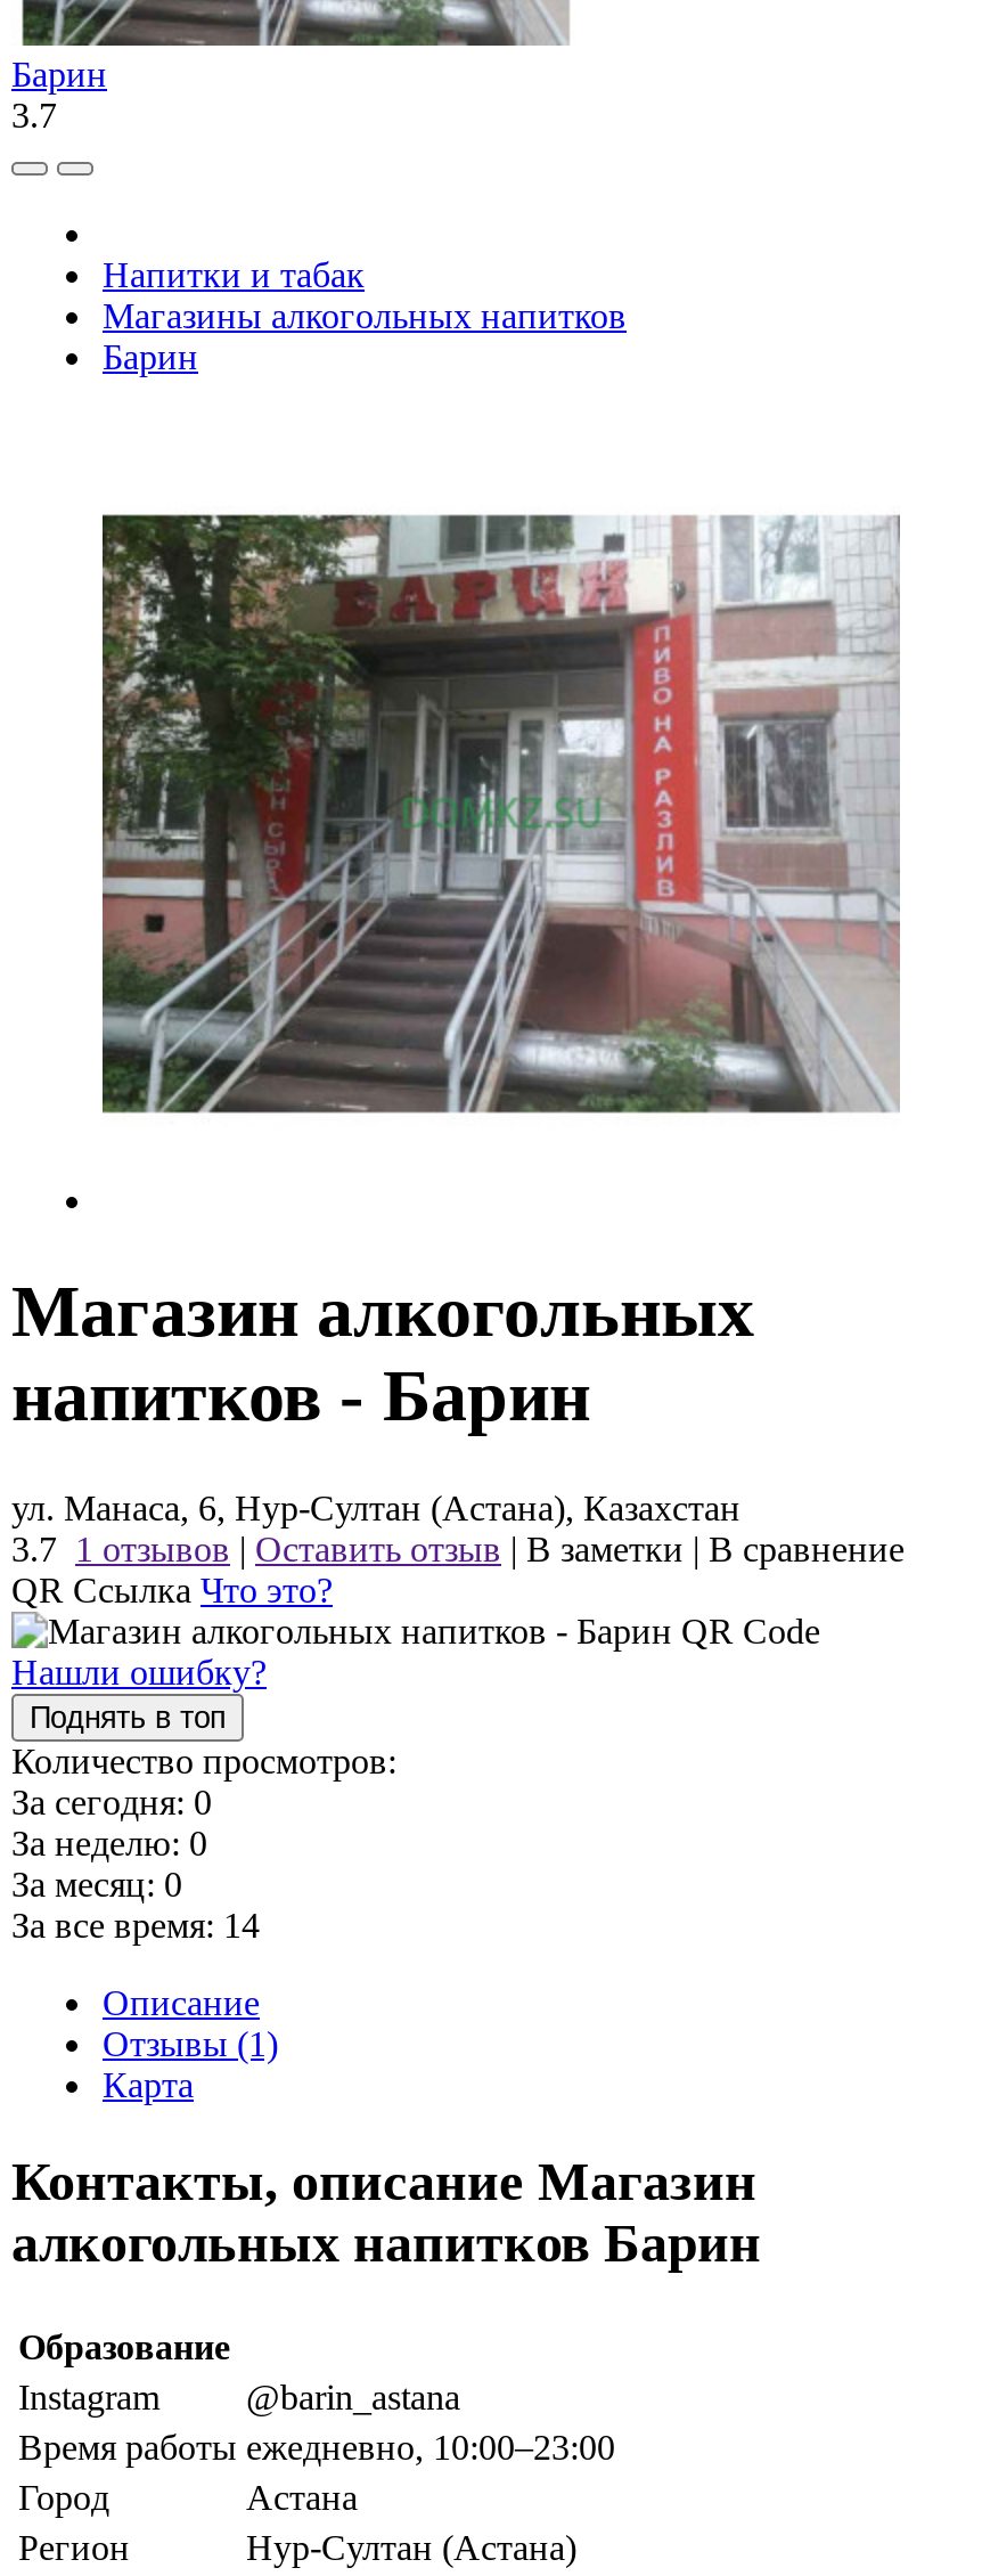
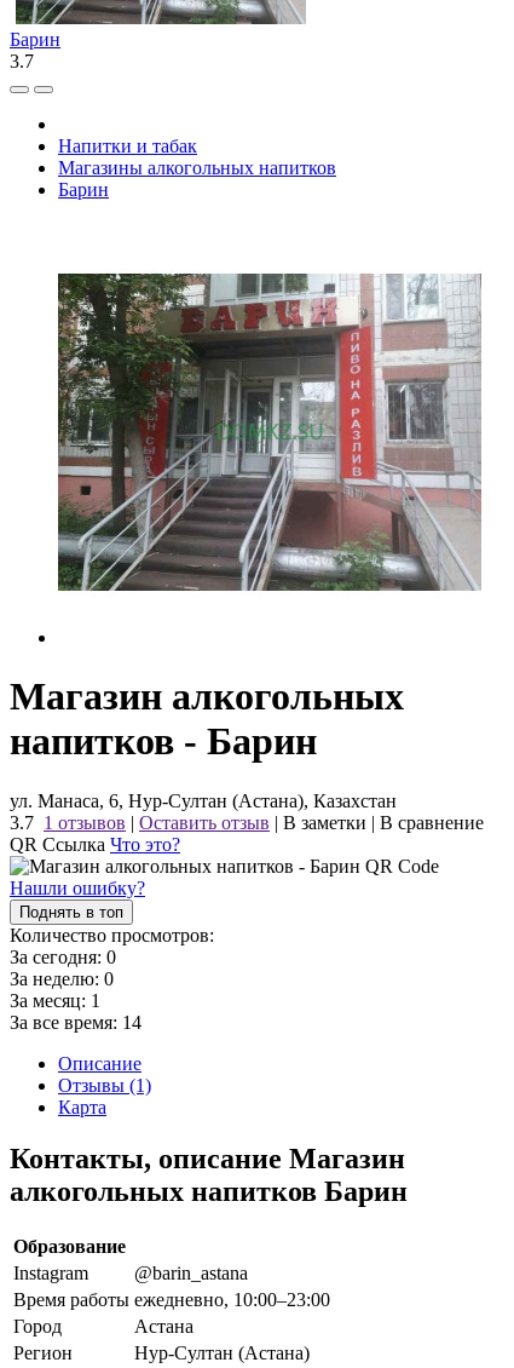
- За месяц: 0
+ За месяц: 1
